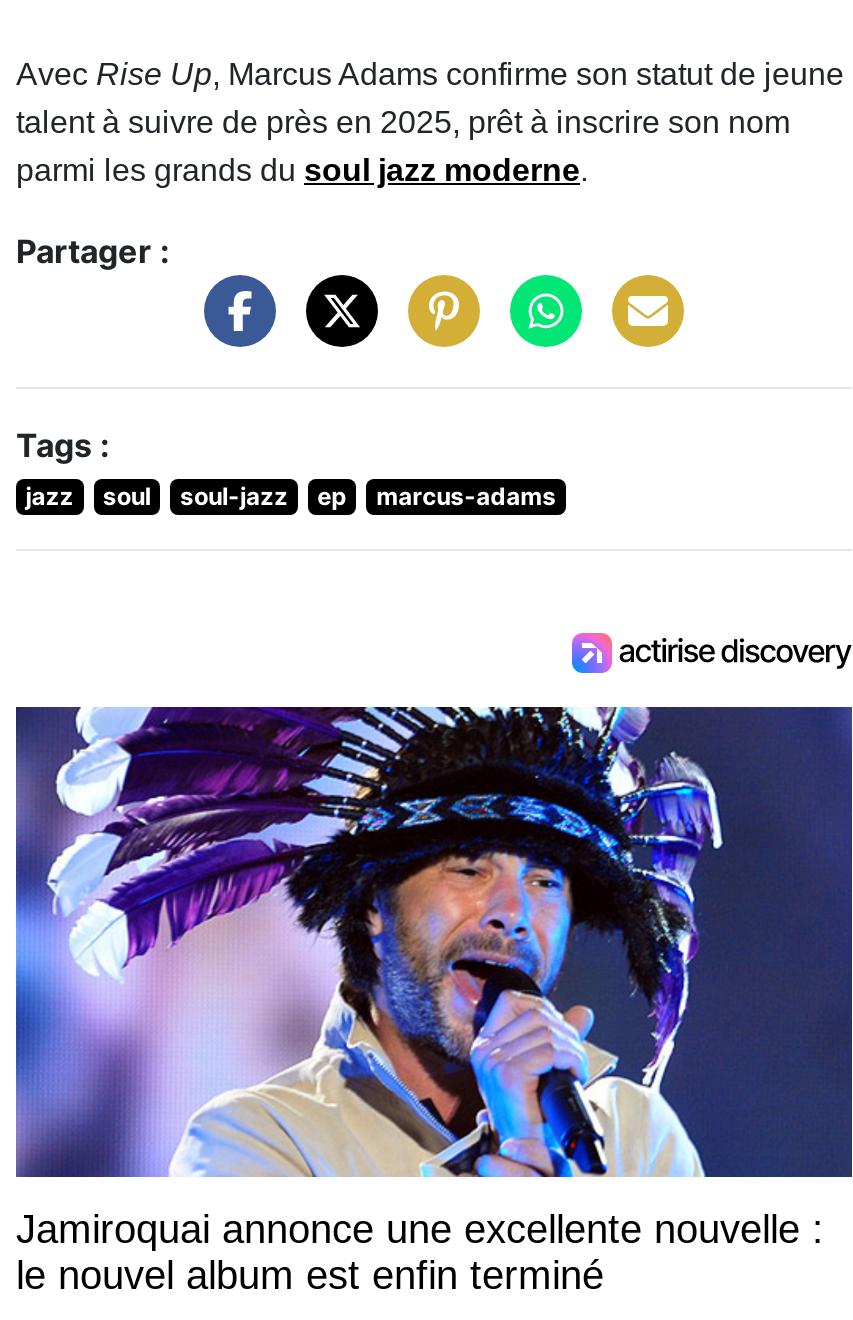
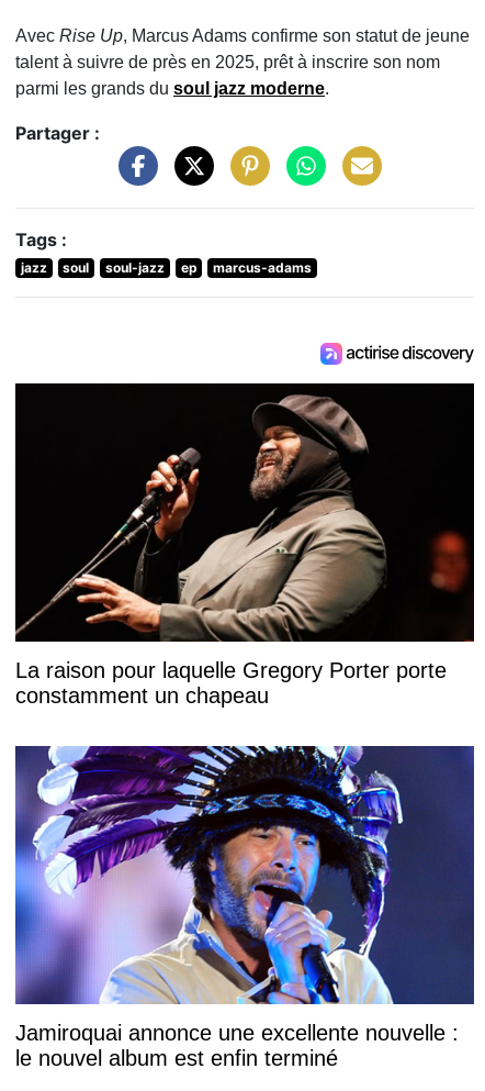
+ [image]
+ La raison pour laquelle Gregory Porter porte
+ constamment un chapeau
